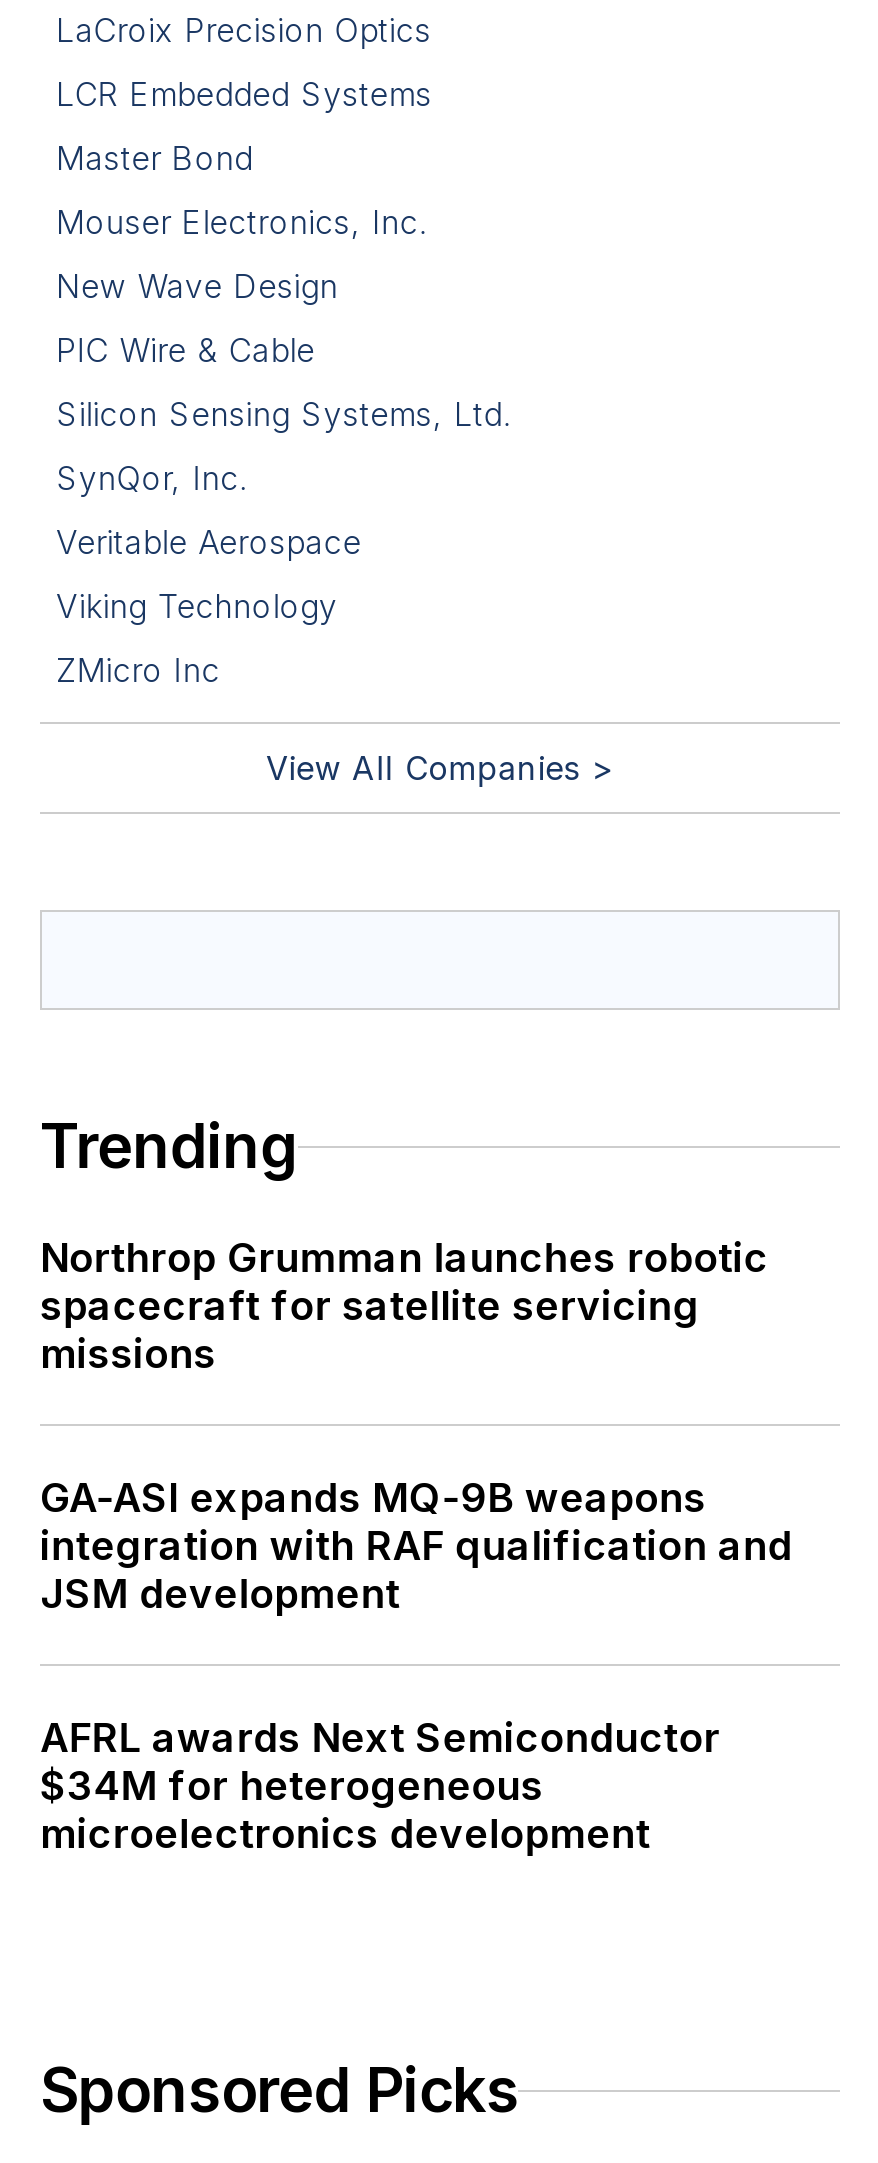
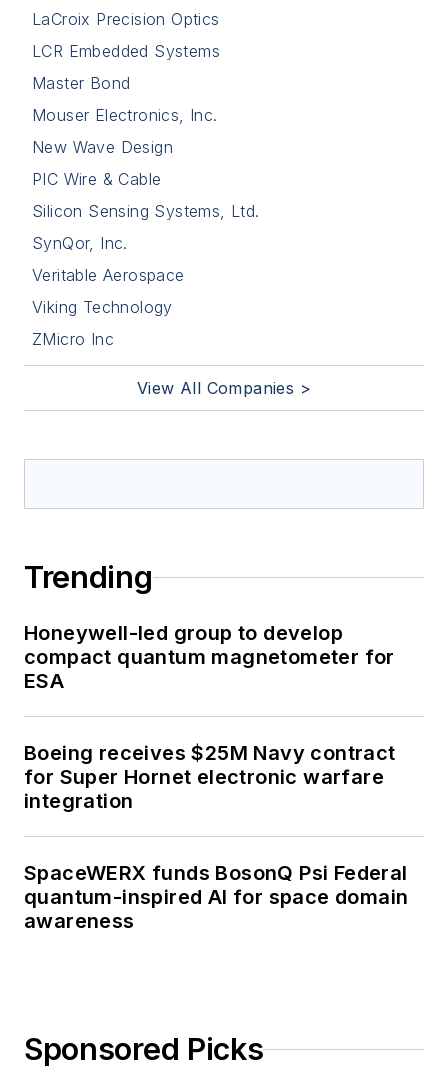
- Northrop Grumman launches robotic
- spacecraft for satellite servicing
- missions
+ Honeywell-led group to develop
+ compact quantum magnetometer for
+ ESA

- GA-ASI expands MQ-9B weapons
- integration with RAF qualification and
- JSM development
+ Boeing receives $25M Navy contract
+ for Super Hornet electronic warfare
+ integration

- AFRL awards Next Semiconductor
- $34M for heterogeneous
- microelectronics development
+ SpaceWERX funds BosonQ Psi Federal
+ quantum-inspired AI for space domain
+ awareness
